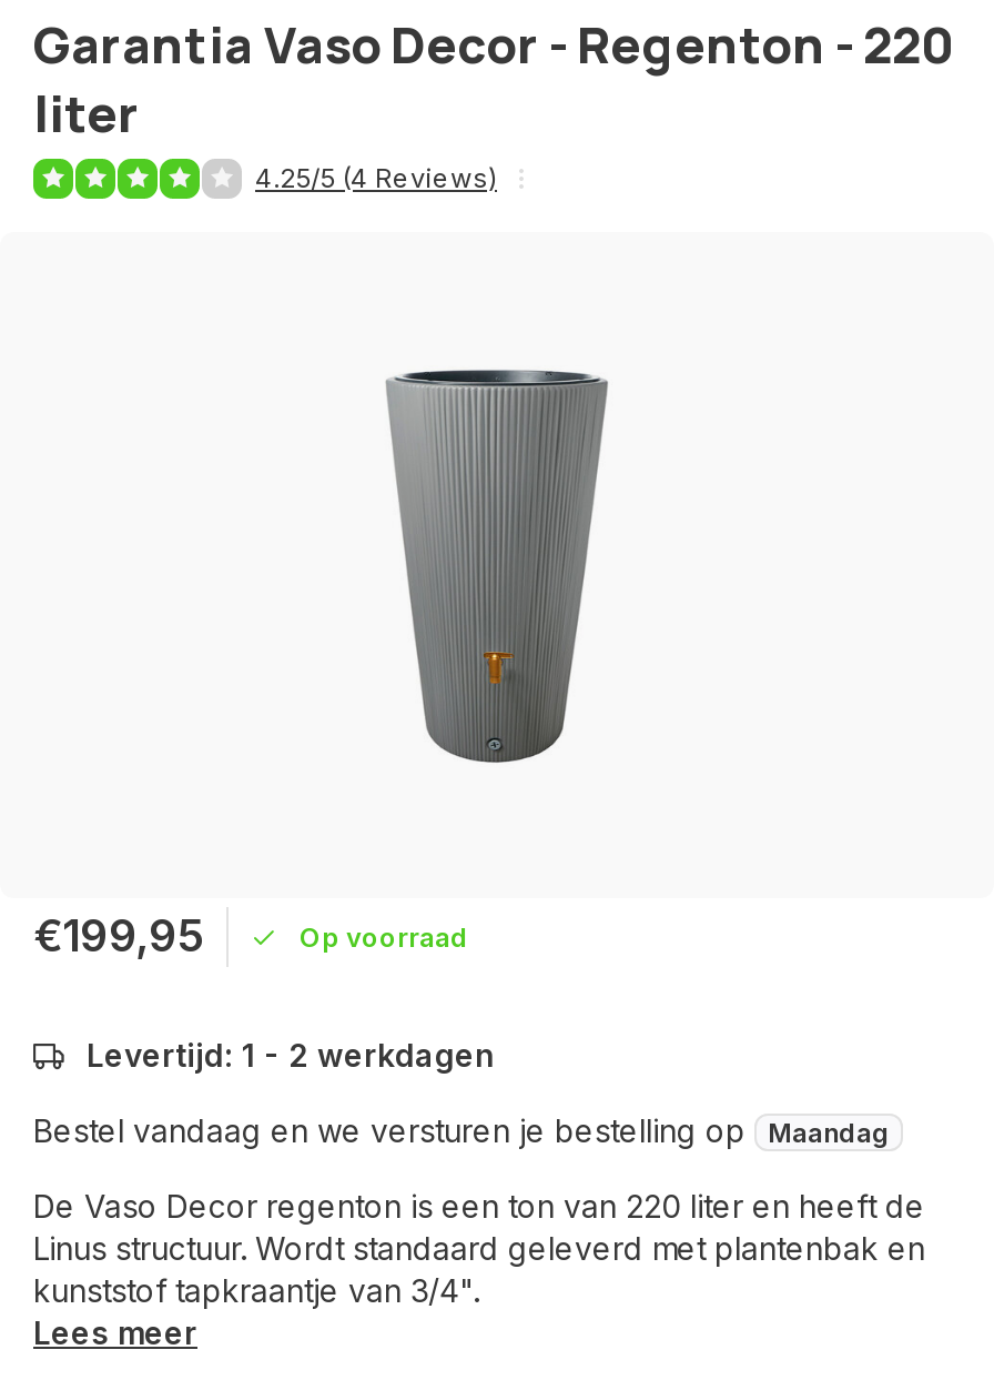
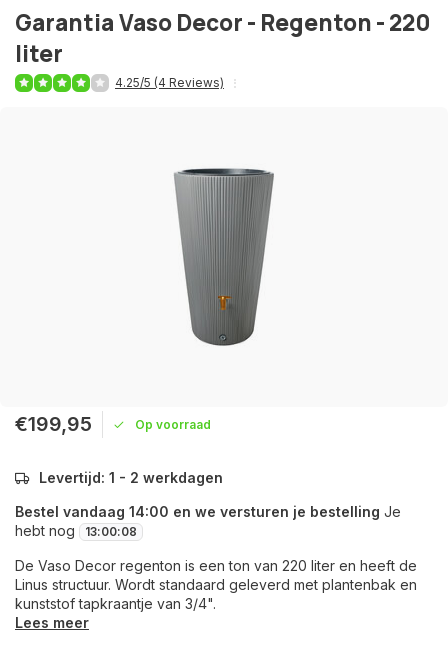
- Bestel vandaag en we versturen je bestelling op Maandag
+ Bestel vandaag 14:00 en we versturen je bestelling Je
+ hebt nog 13: 00: 08
